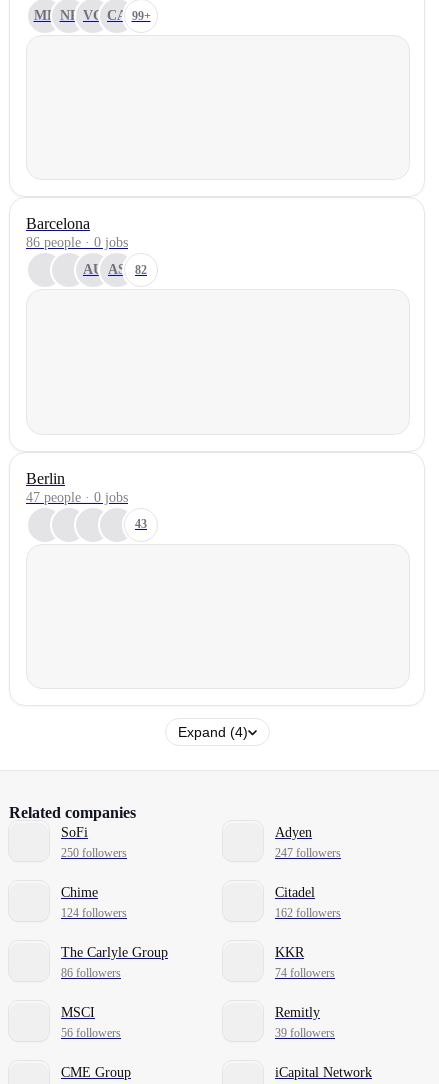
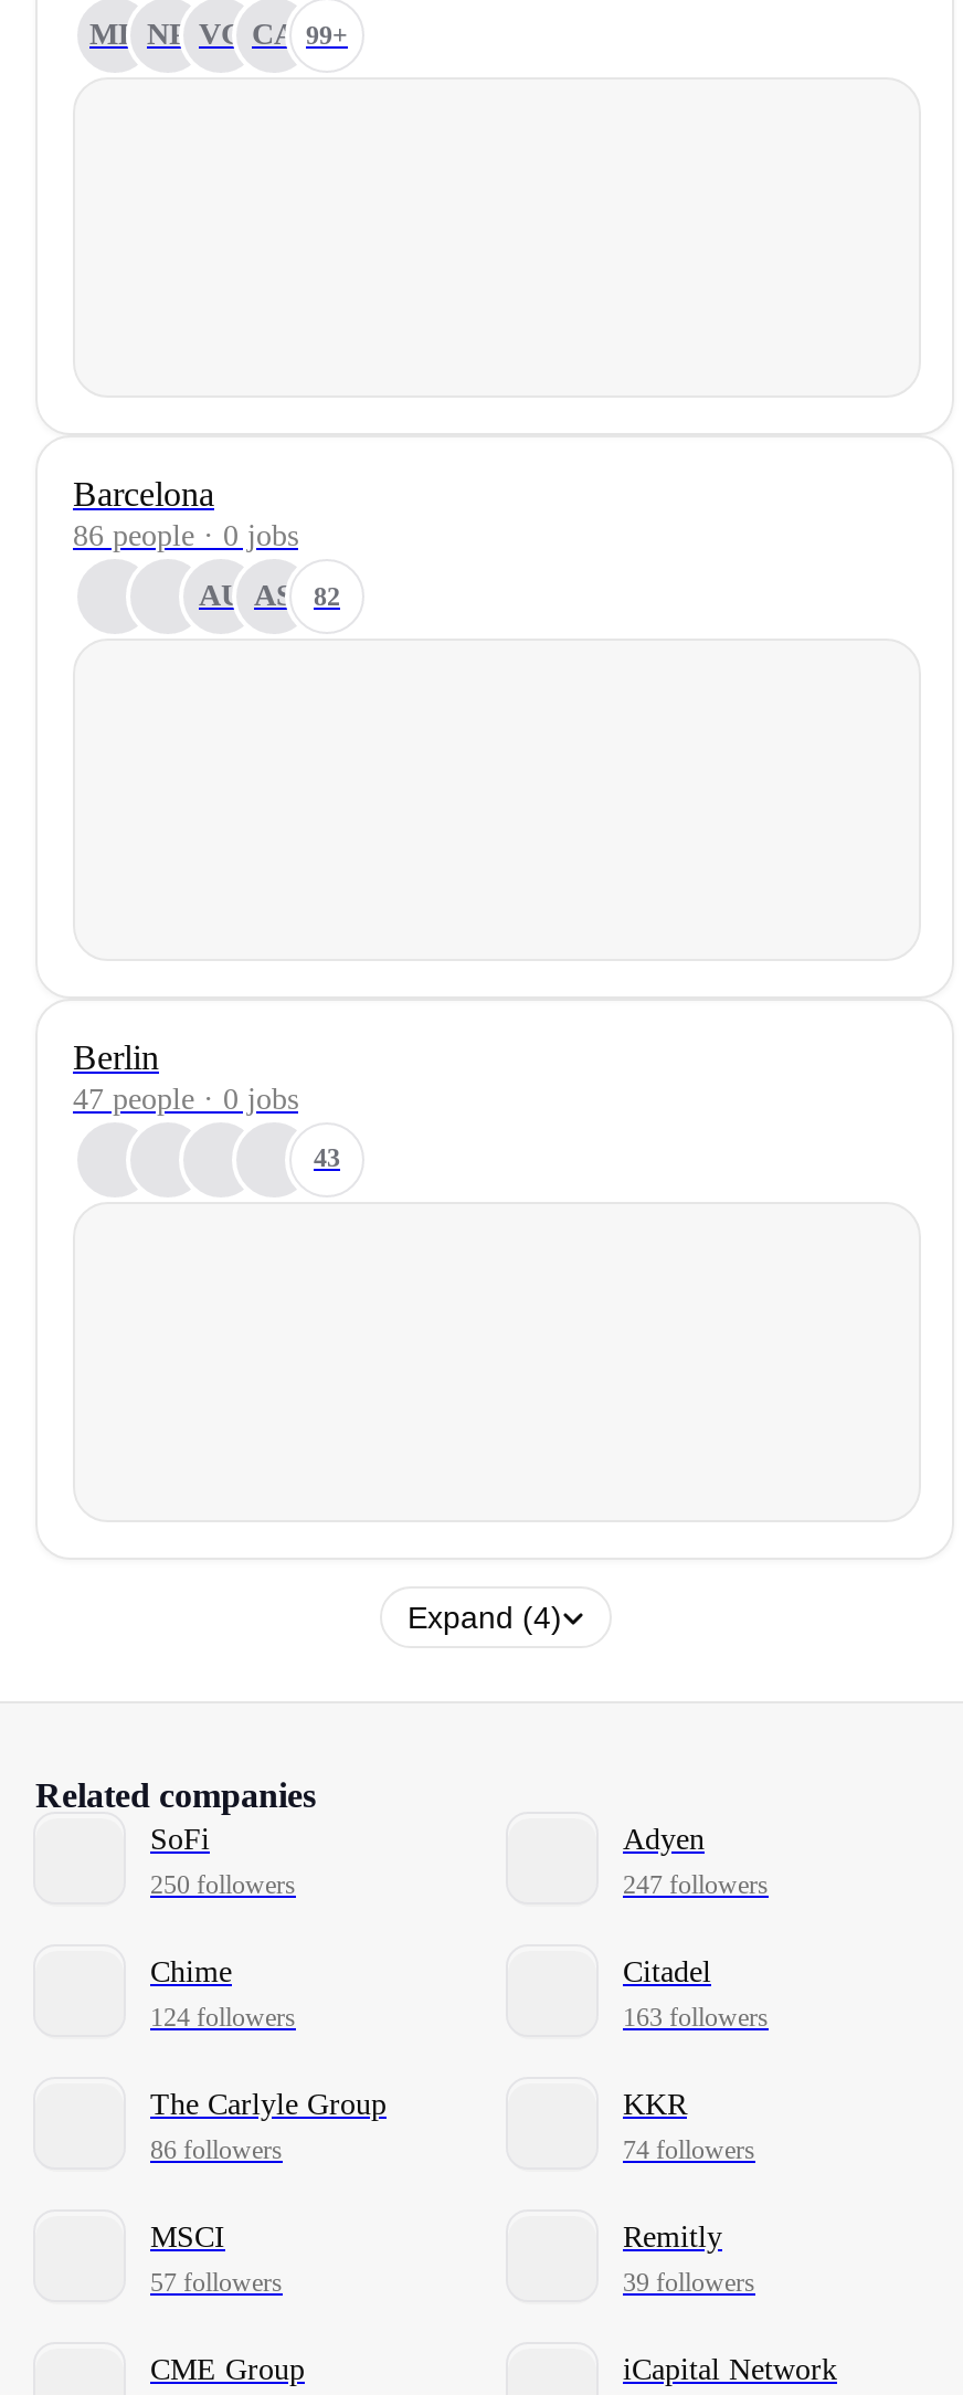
- 162 followers
+ 163 followers

- 56 followers
+ 57 followers
